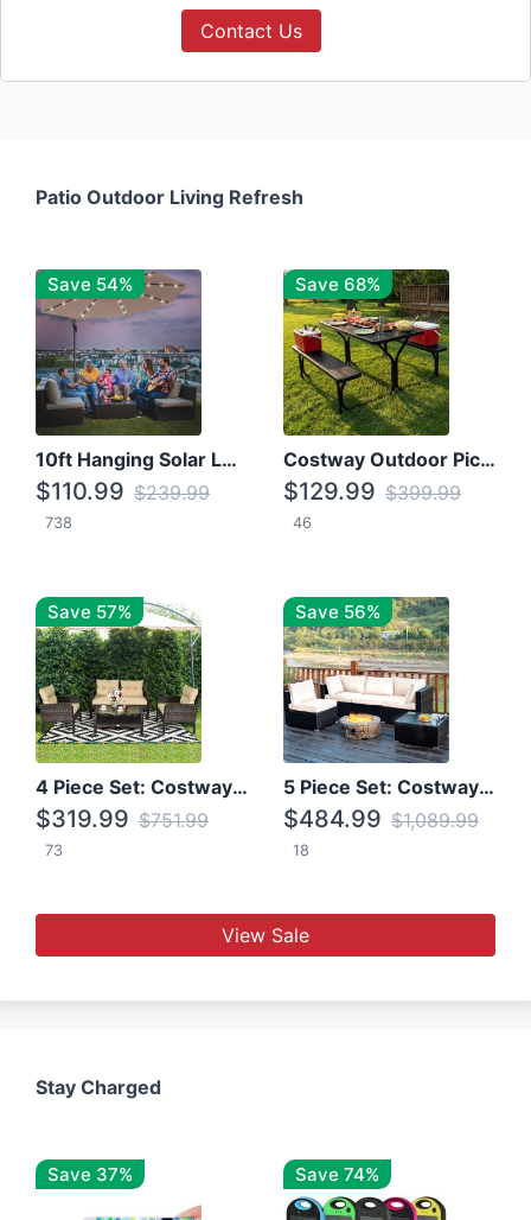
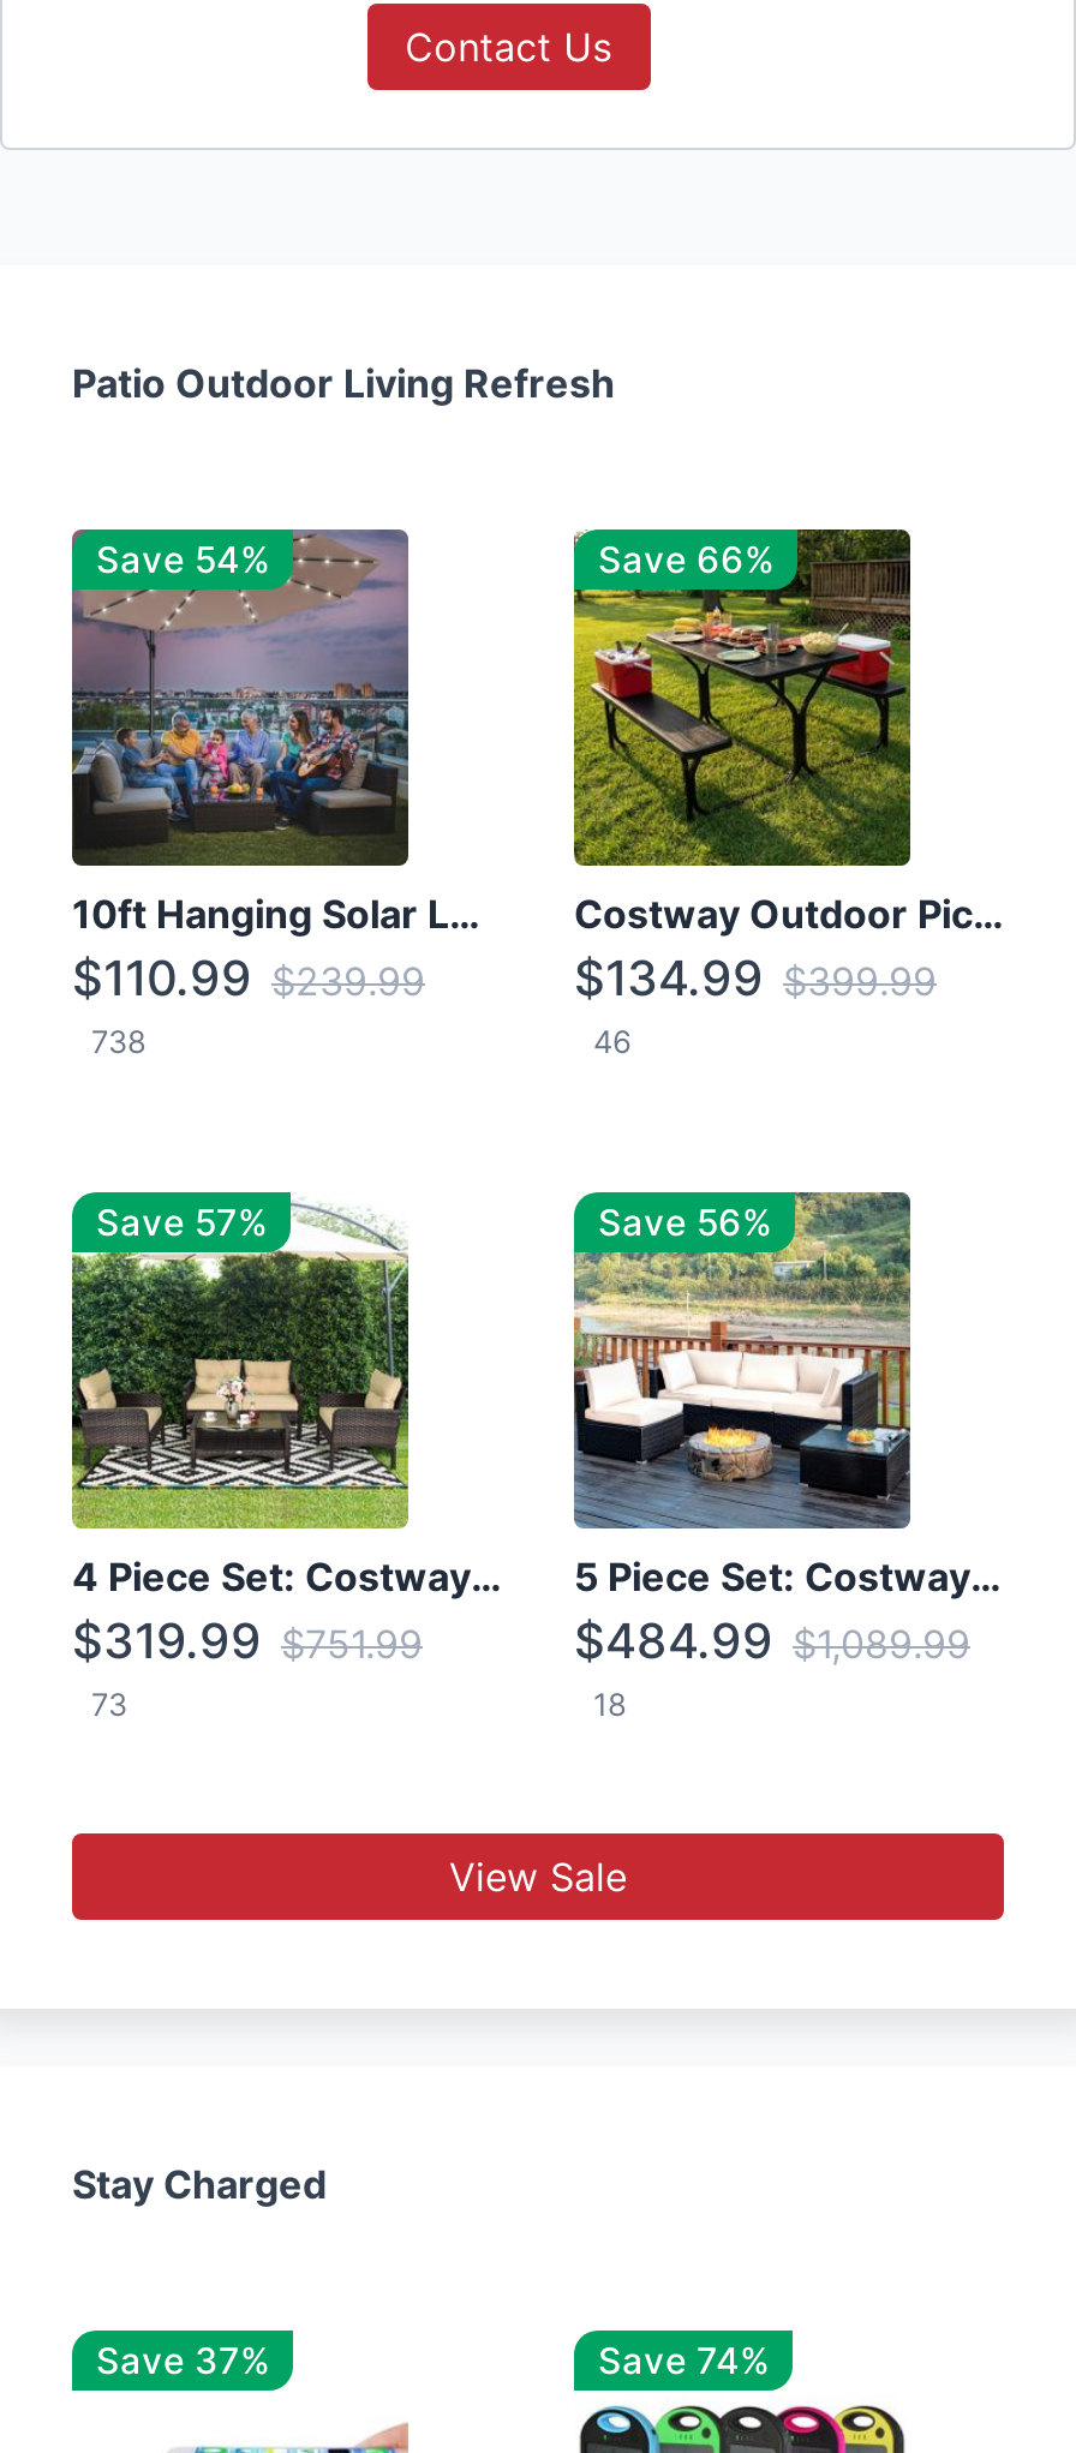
- Save 68%
+ Save 66%

- $129.99 $399.99
+ $134.99 $399.99
